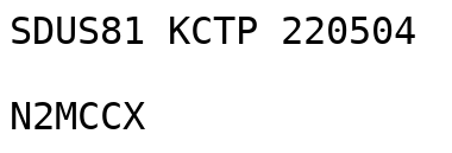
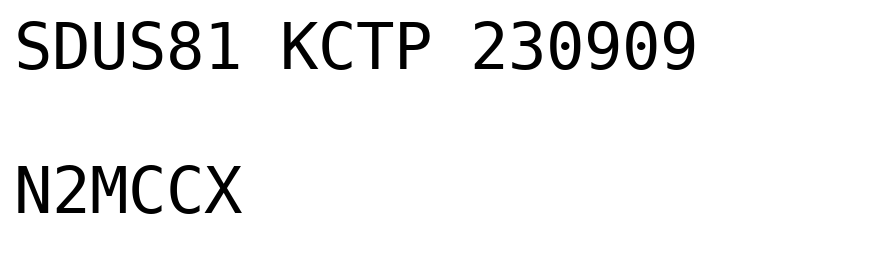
- SDUS81 KCTP 220504
+ SDUS81 KCTP 230909
